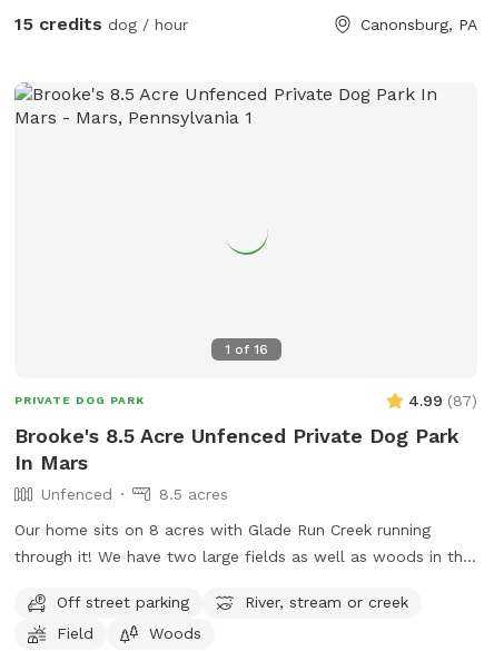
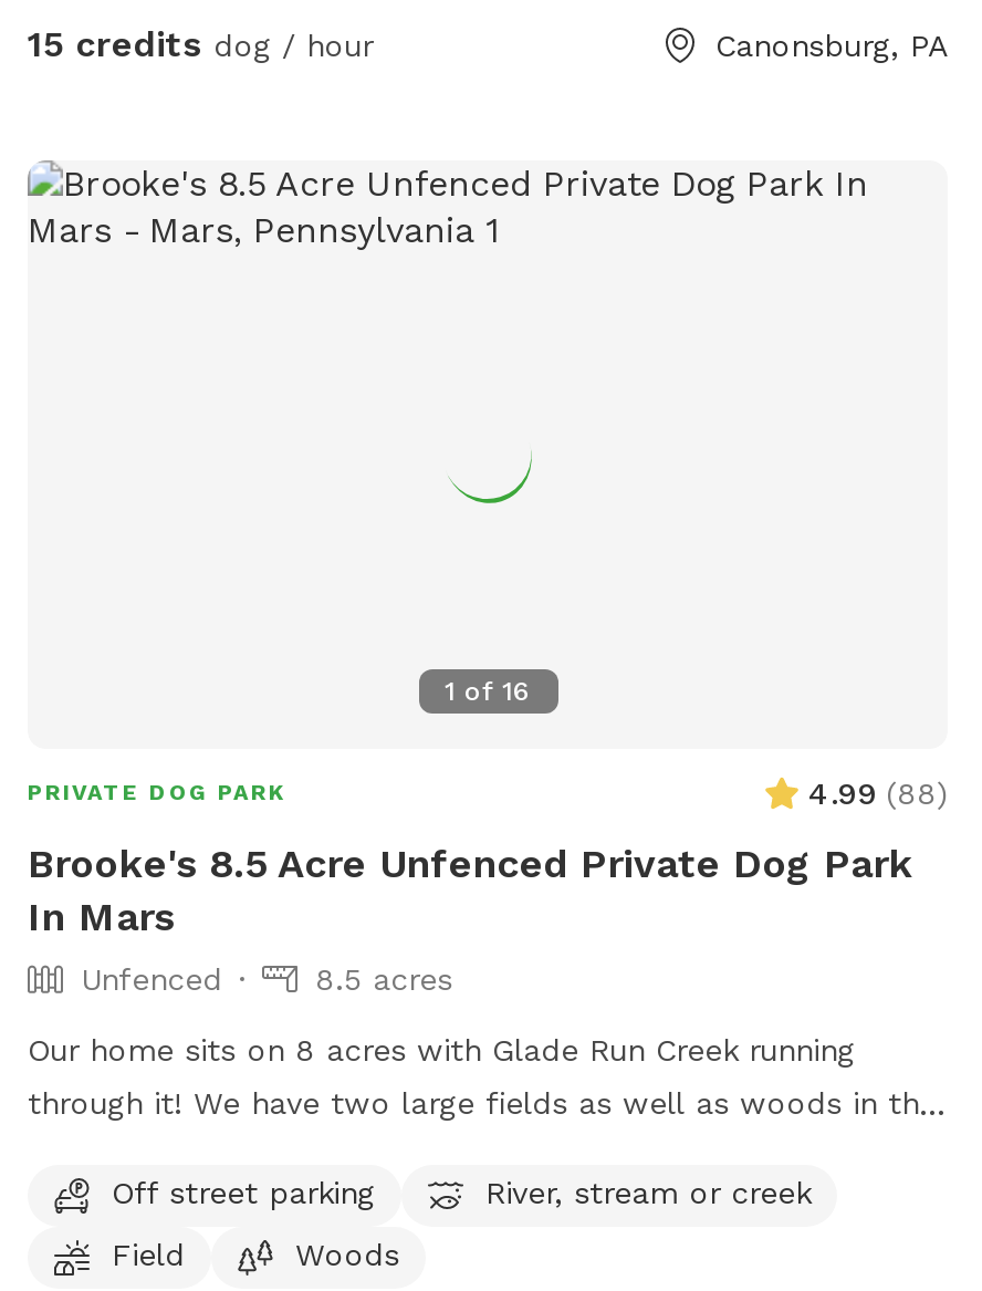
- 4.99 (87)
+ 4.99 (88)
